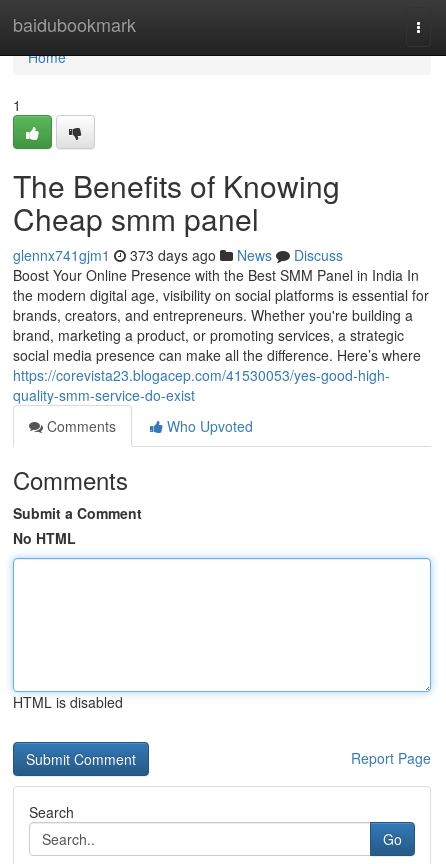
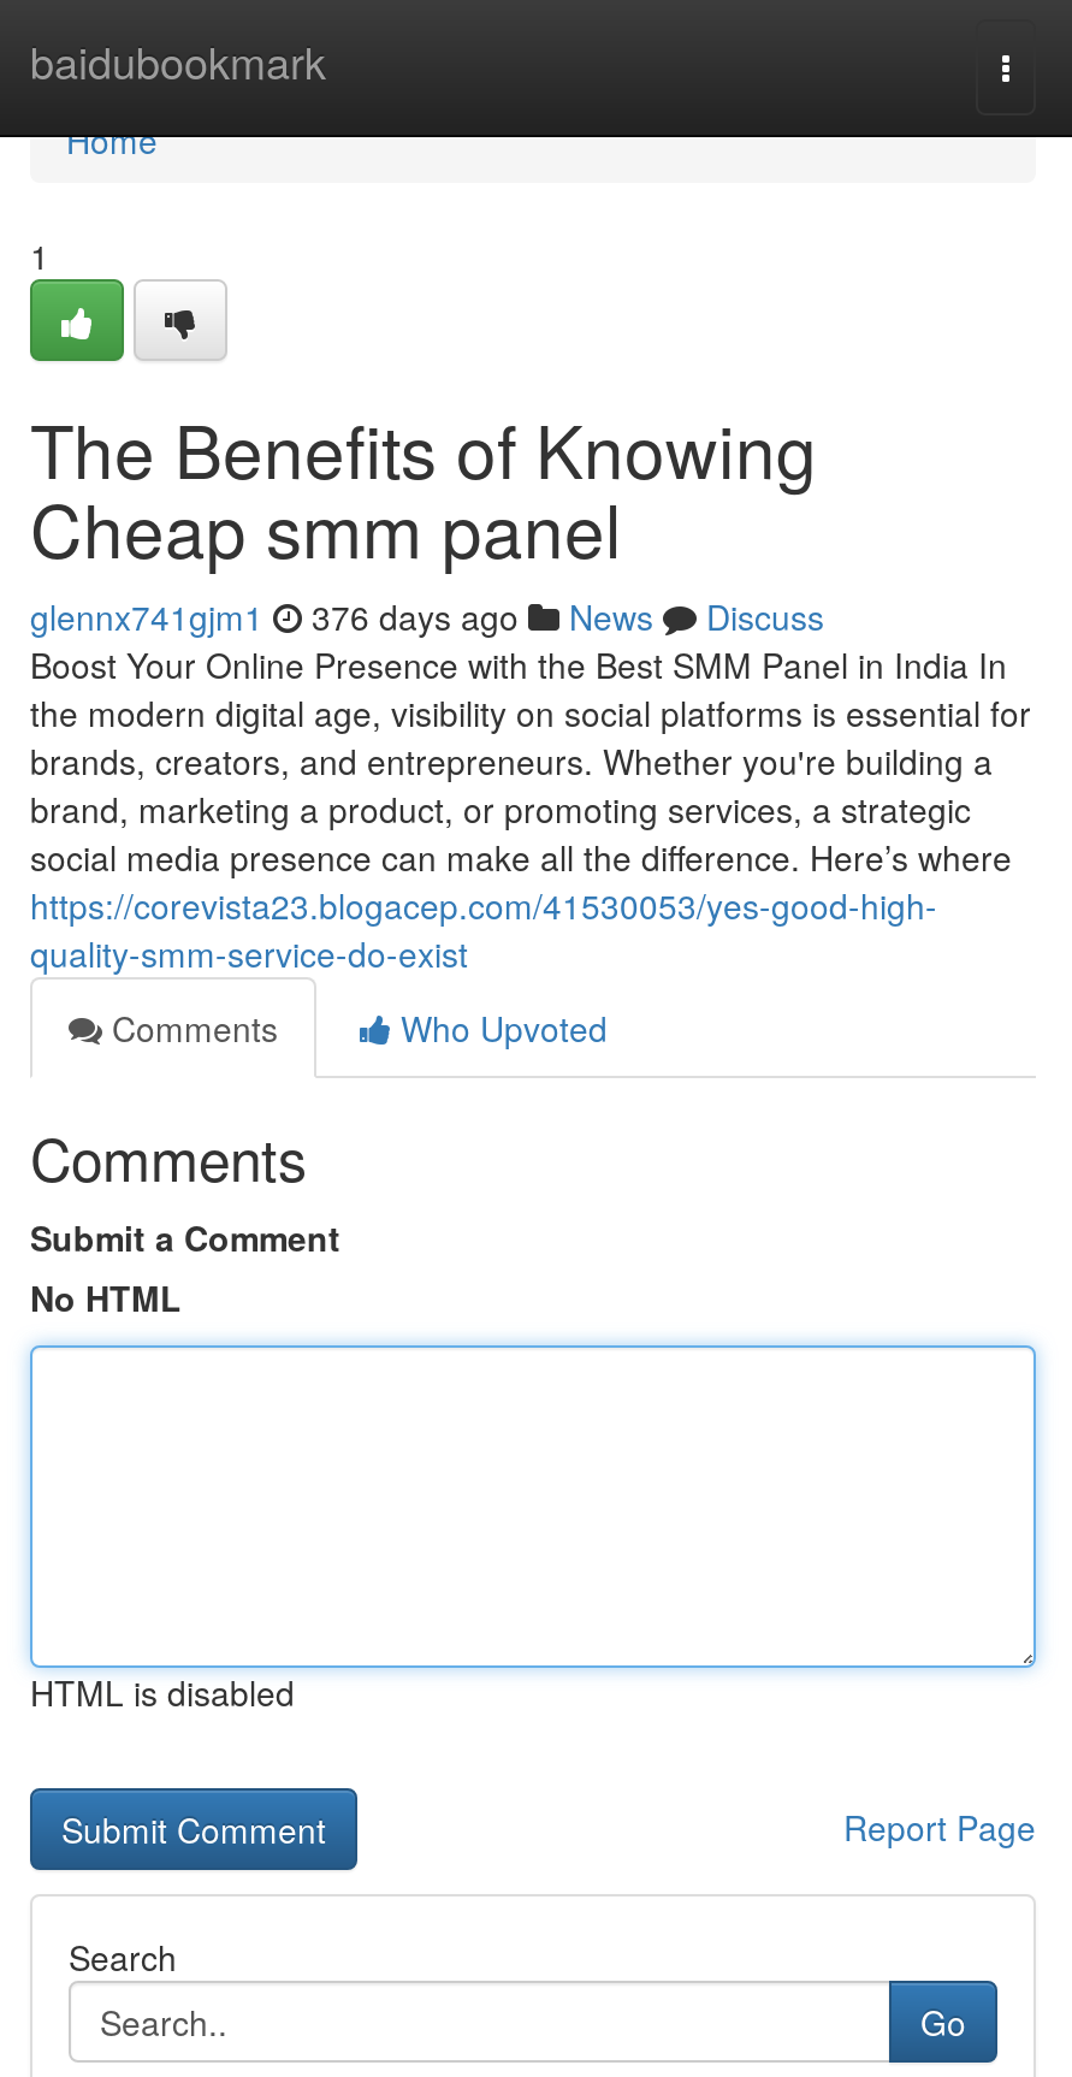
- glennx741gjm1 373 days ago News Discuss
+ glennx741gjm1 376 days ago News Discuss
